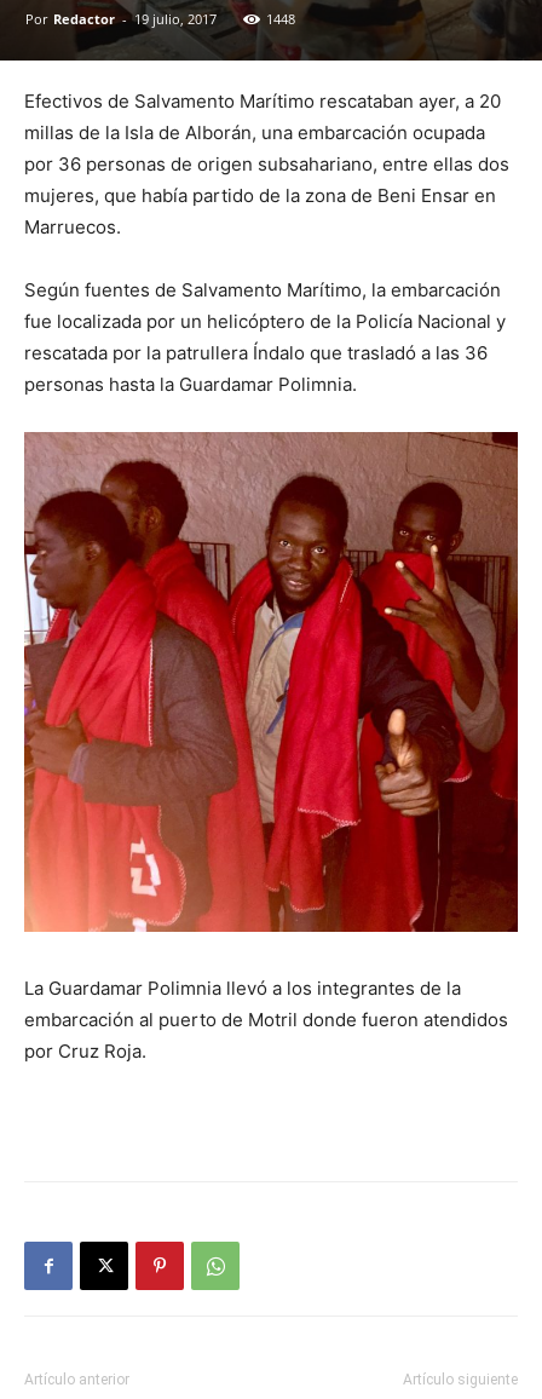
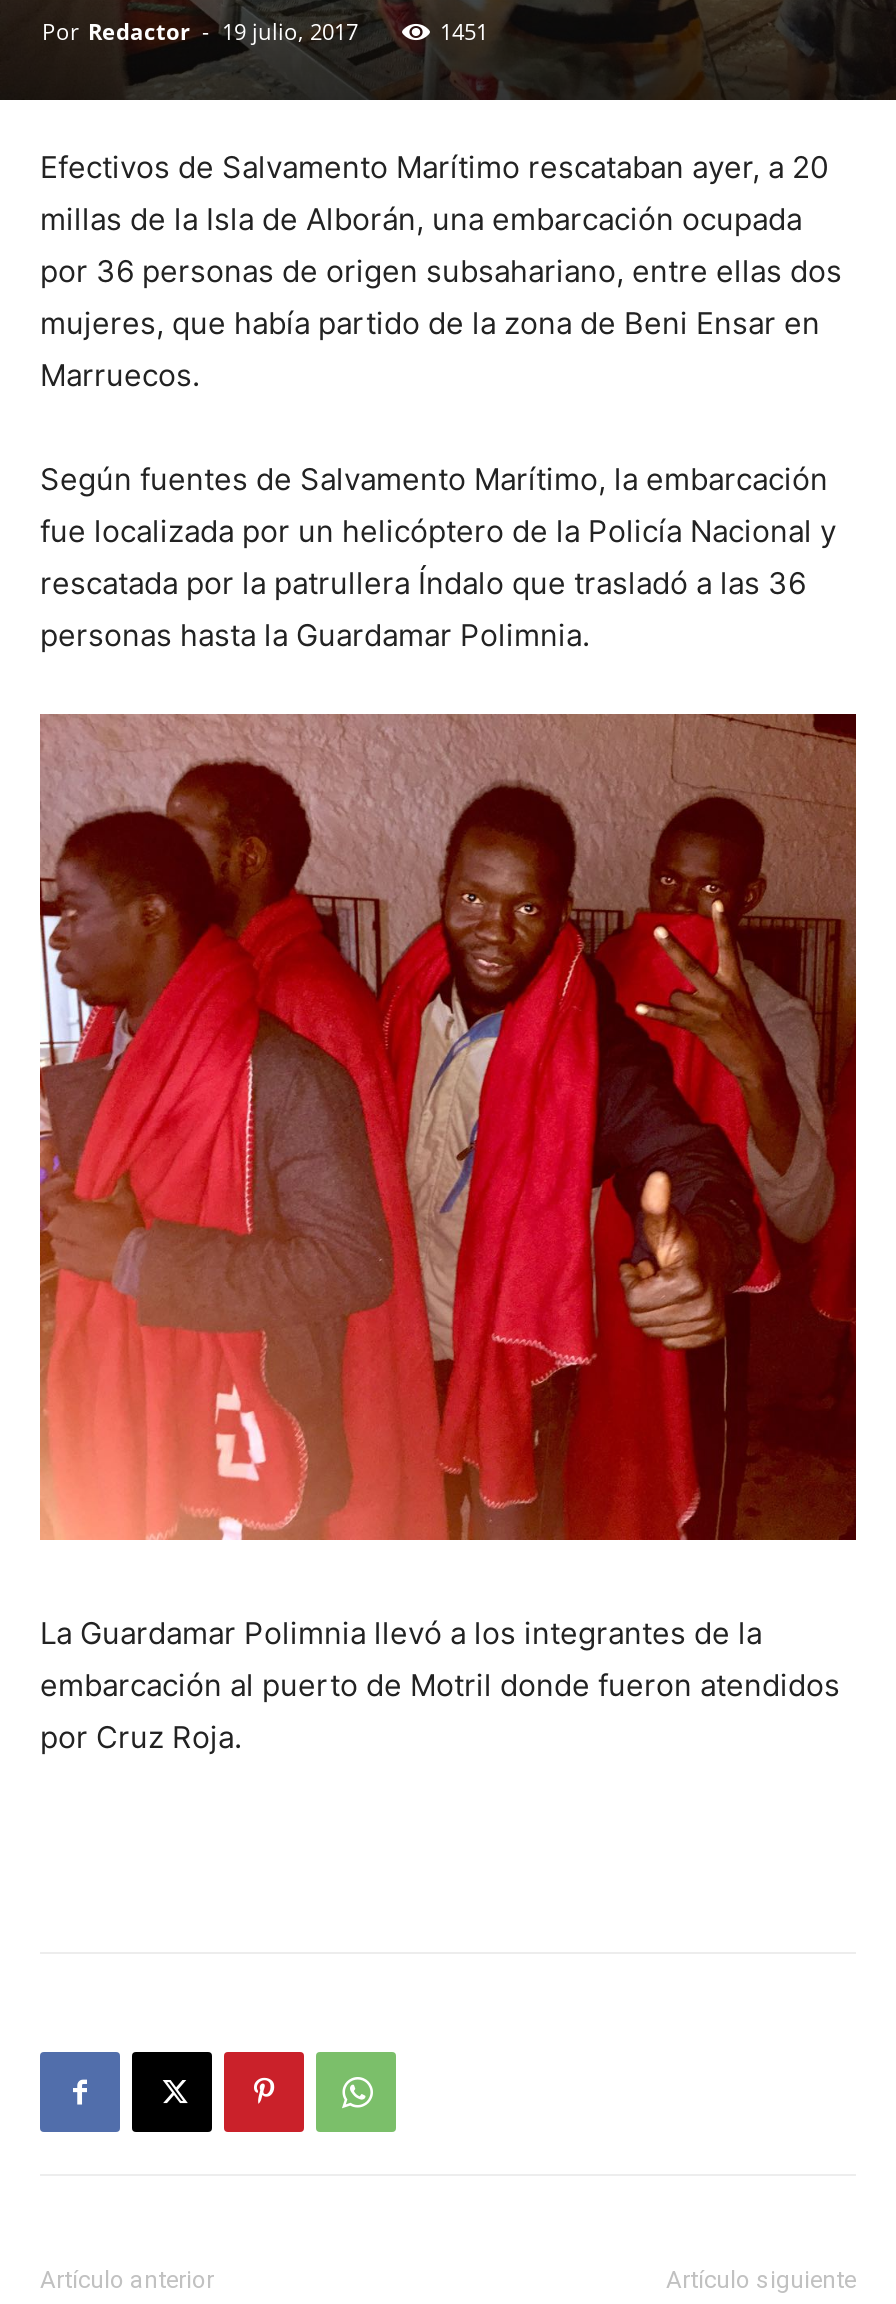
- 1448
+ 1451
